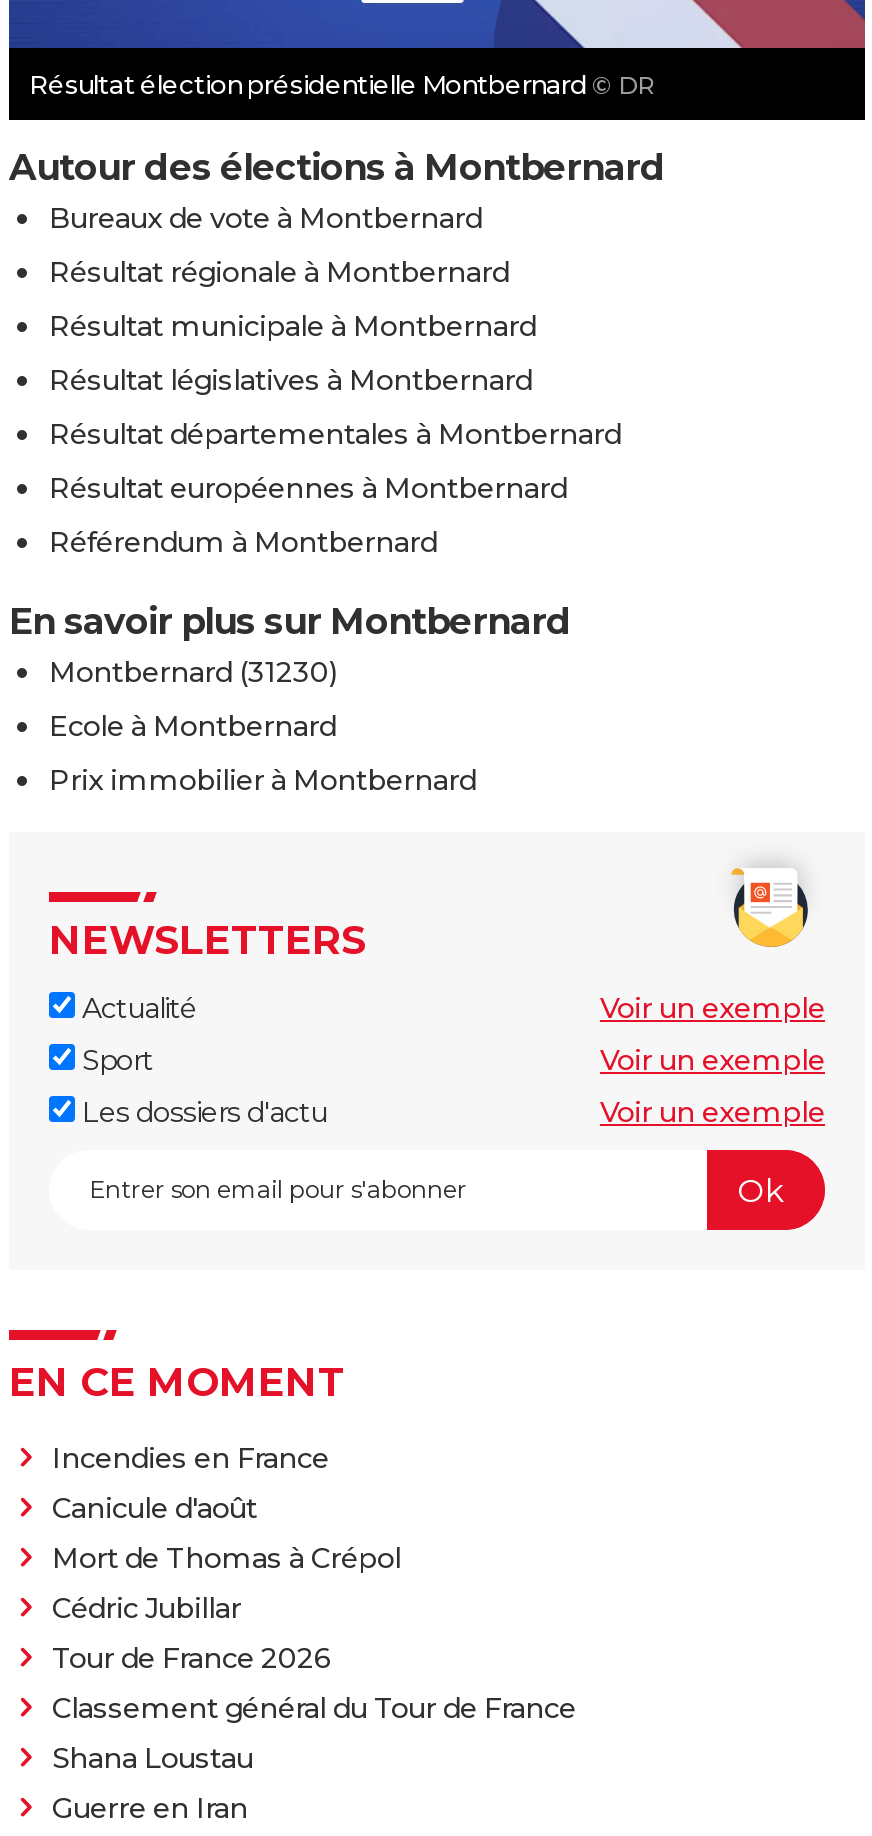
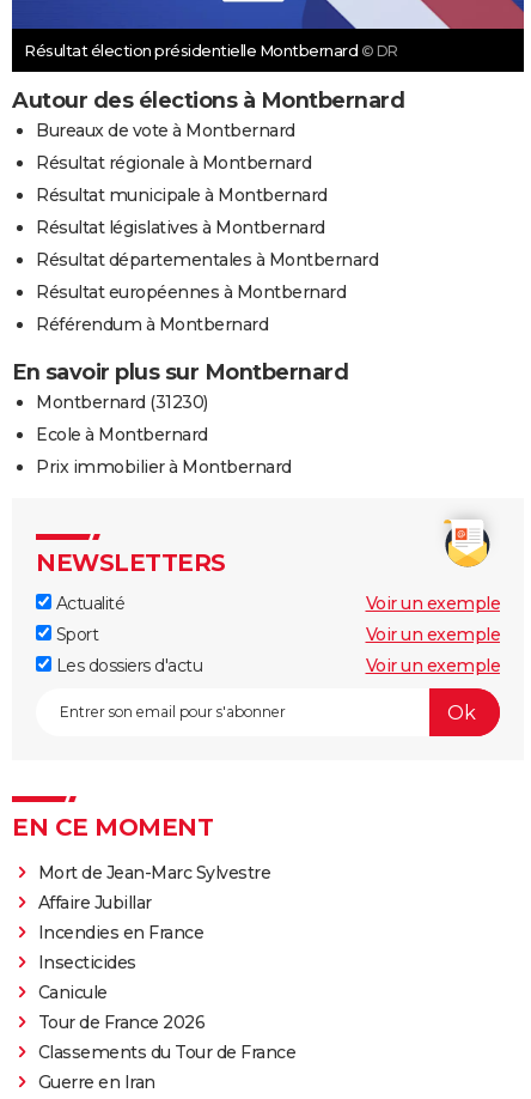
+ Mort de Jean-Marc Sylvestre
+ Affaire Jubillar

moved down: Incendies en France

- Canicule d'août
- Mort de Thomas à Crépol
- Cédric Jubillar
+ Insecticides
+ Canicule

moved down: Tour de France 2026

- Classement général du Tour de France
- Shana Loustau
+ Classements du Tour de France
